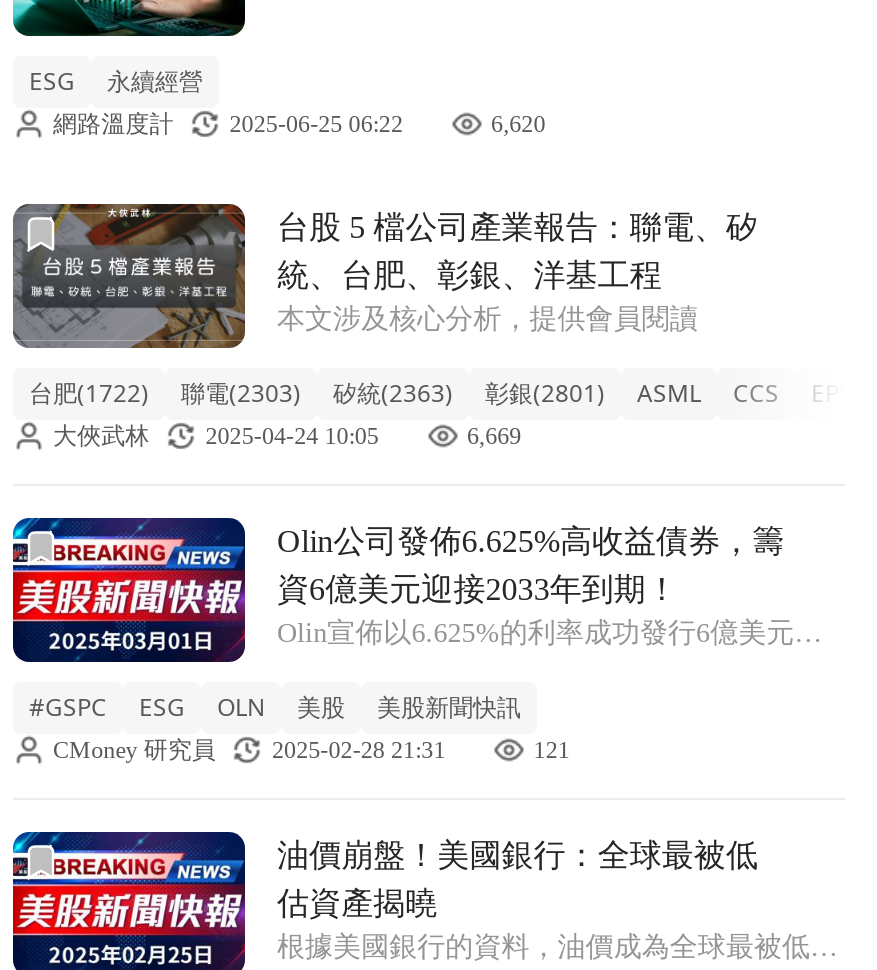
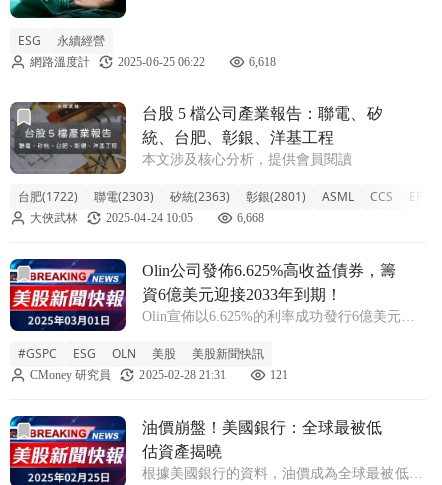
- 6,620
+ 6,618

- 6,669
+ 6,668
